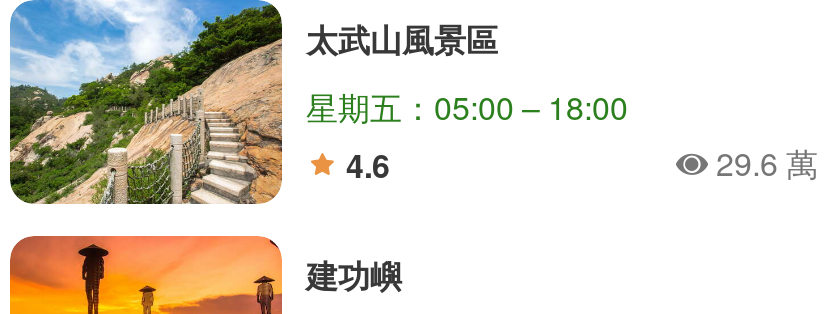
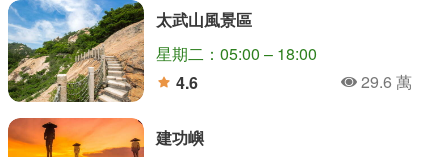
- 星期五：05:00 – 18:00
+ 星期二：05:00 – 18:00
